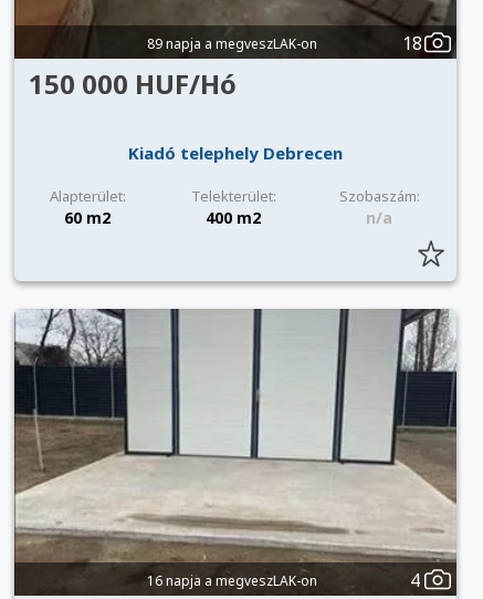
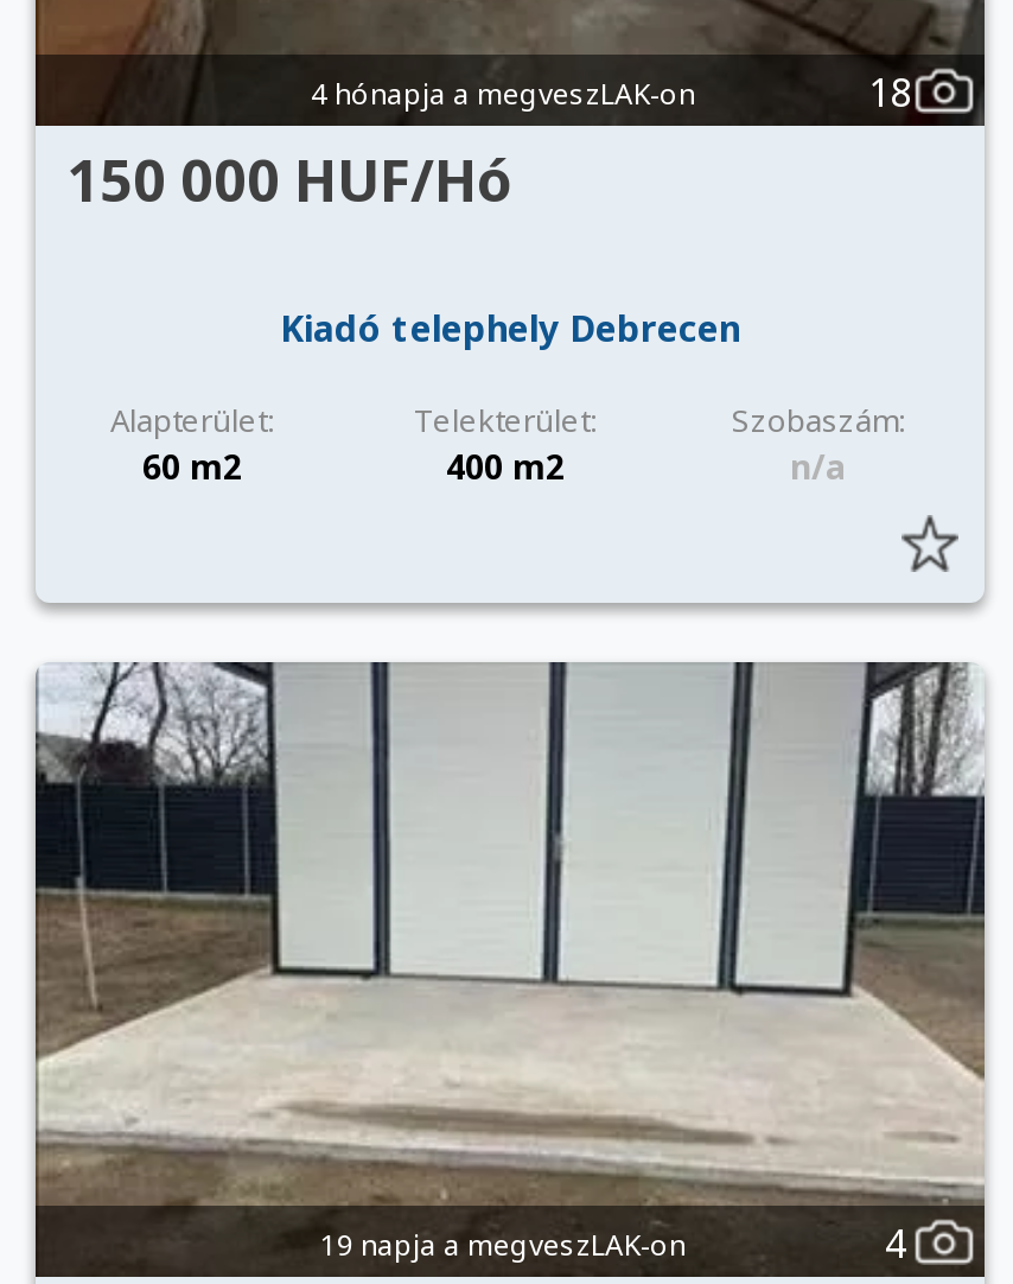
- 89 napja a megveszLAK-on
+ 4 hónapja a megveszLAK-on

- 16 napja a megveszLAK-on
+ 19 napja a megveszLAK-on
